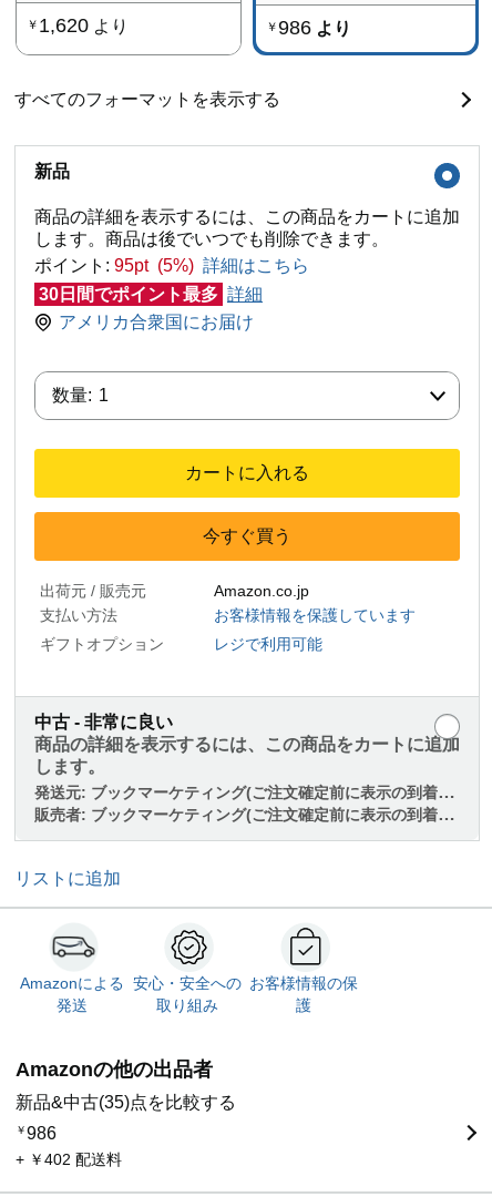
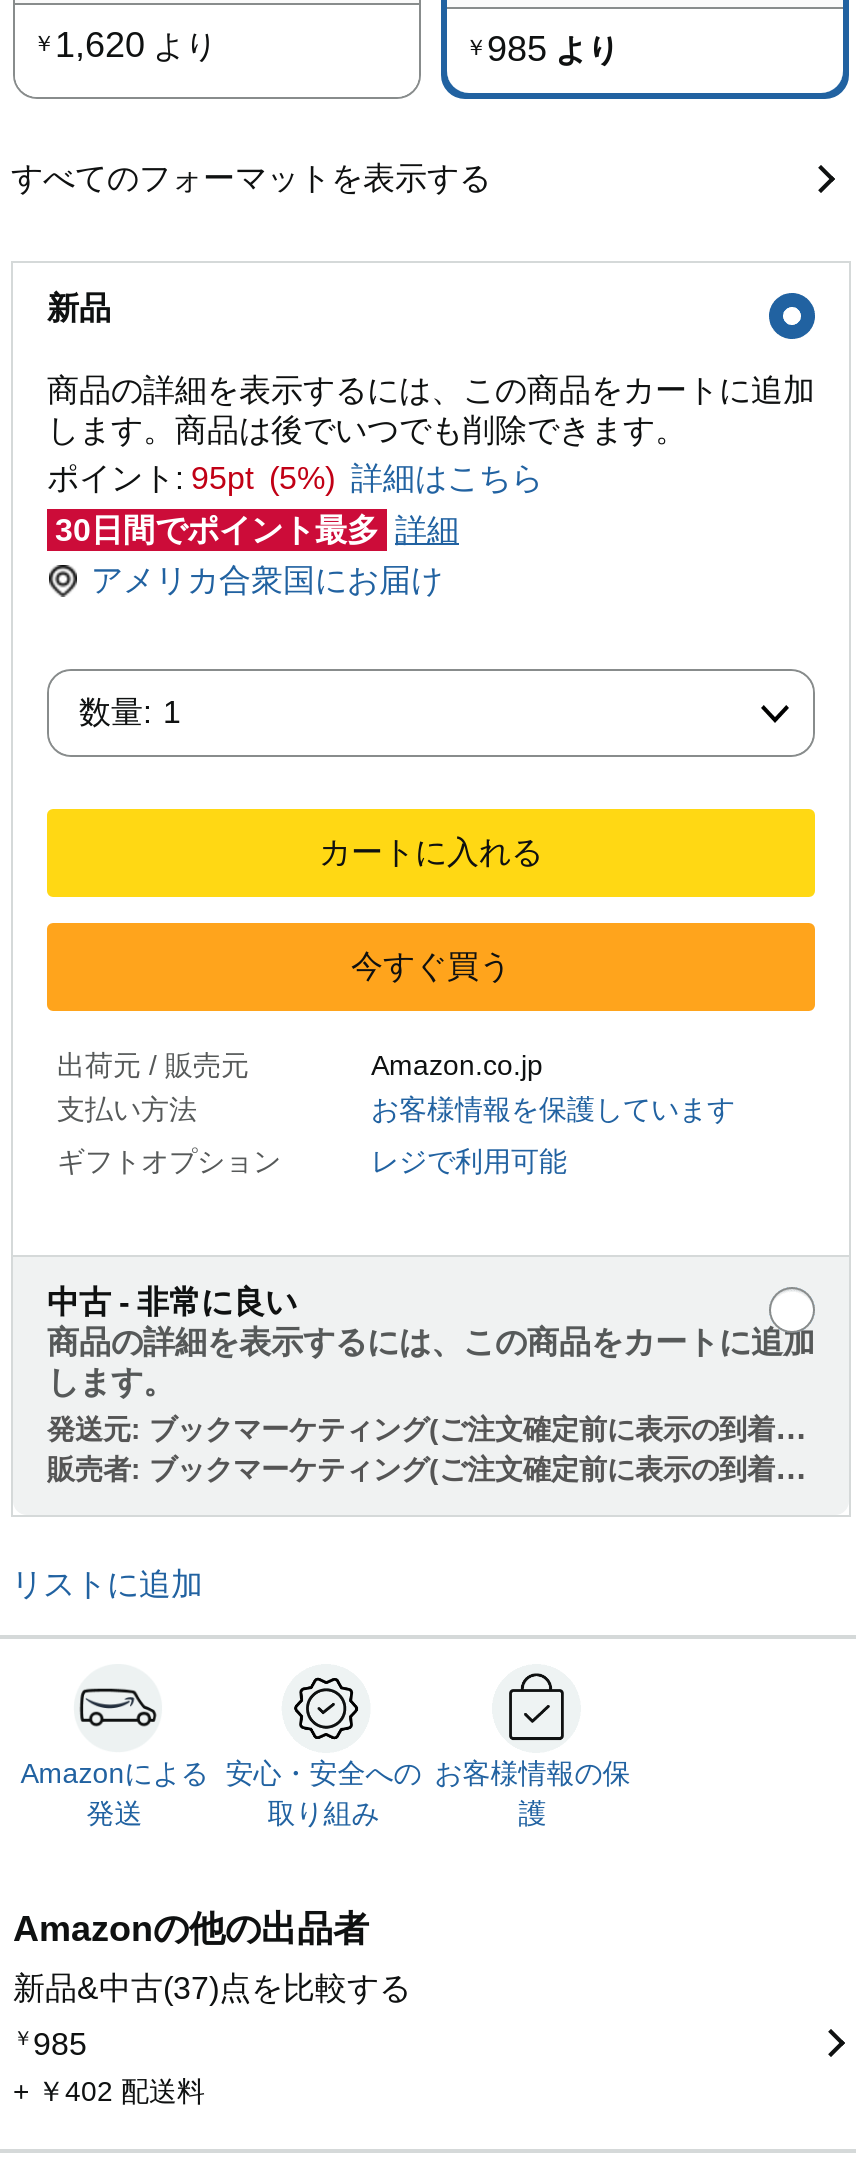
- ￥986より
+ ￥985より

- 新品&中古(35)点を比較する
+ 新品&中古(37)点を比較する

- ￥986
+ ￥985
